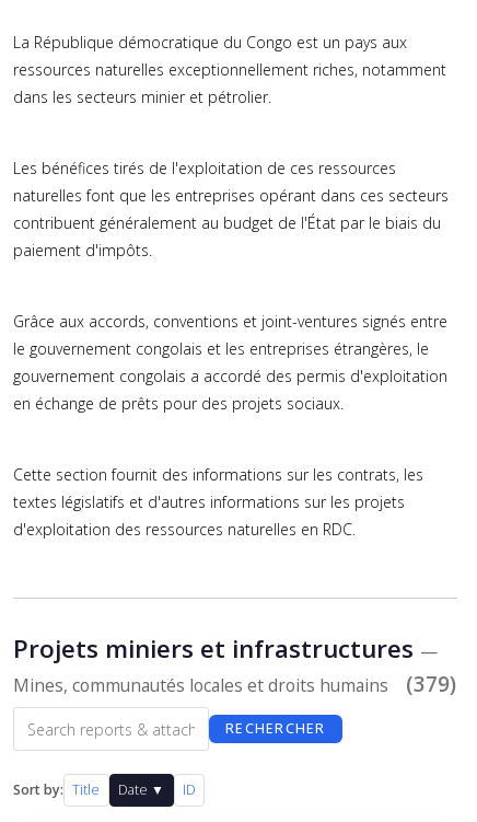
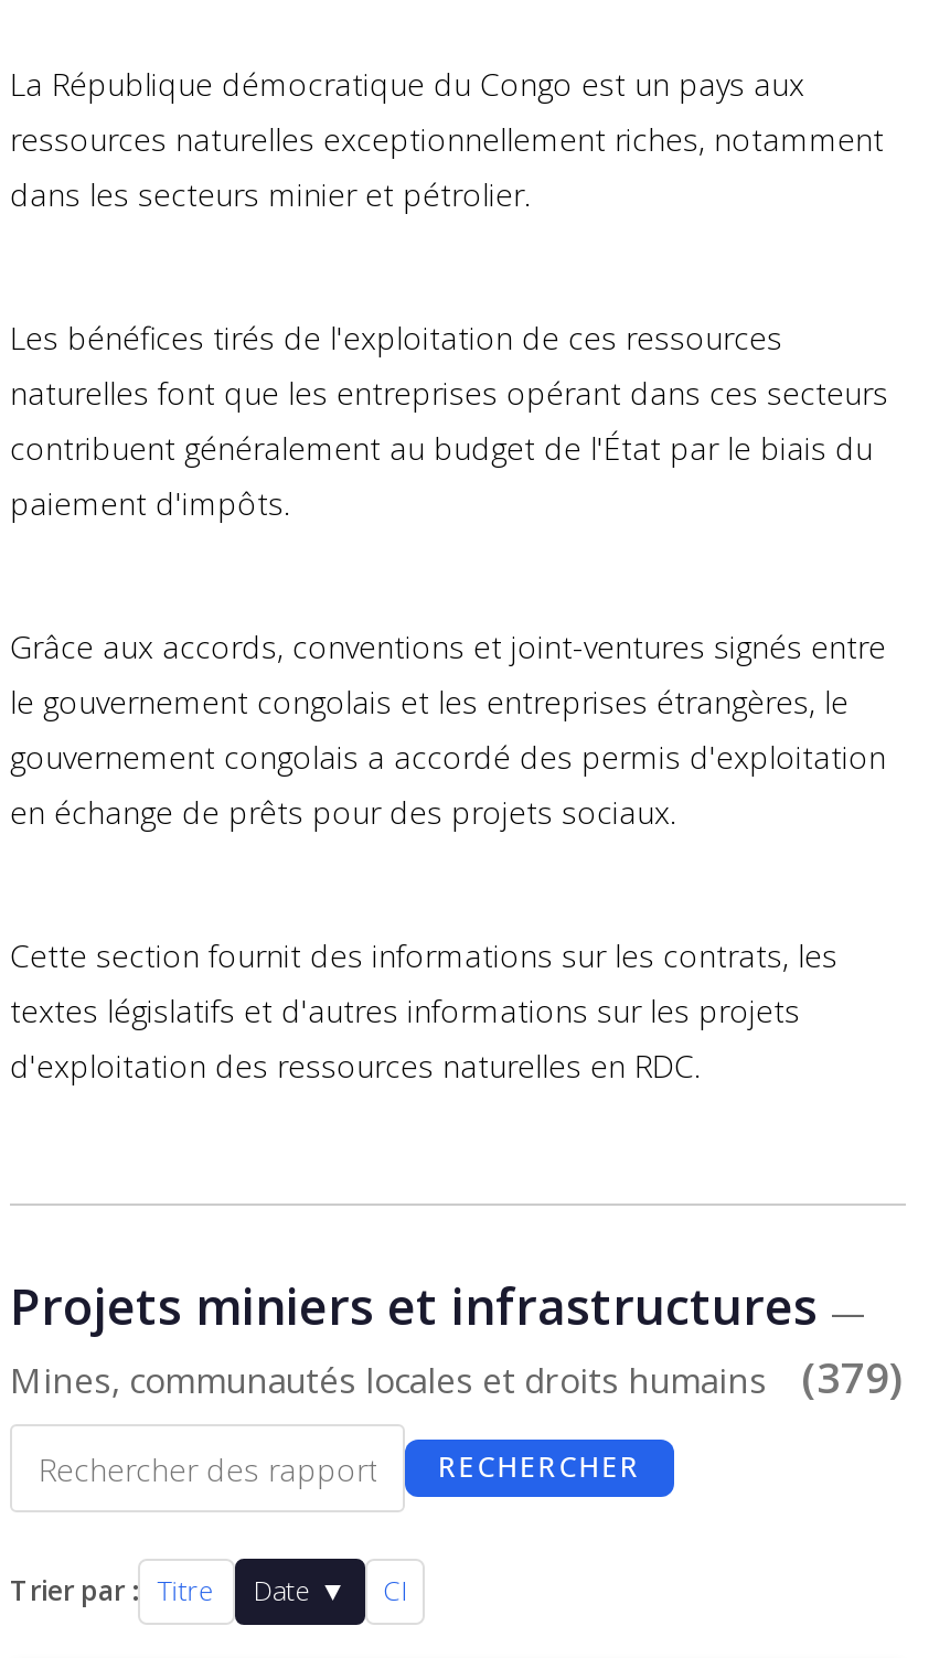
- Sort by: Title
+ Trier par : Titre

- ID
+ CI
